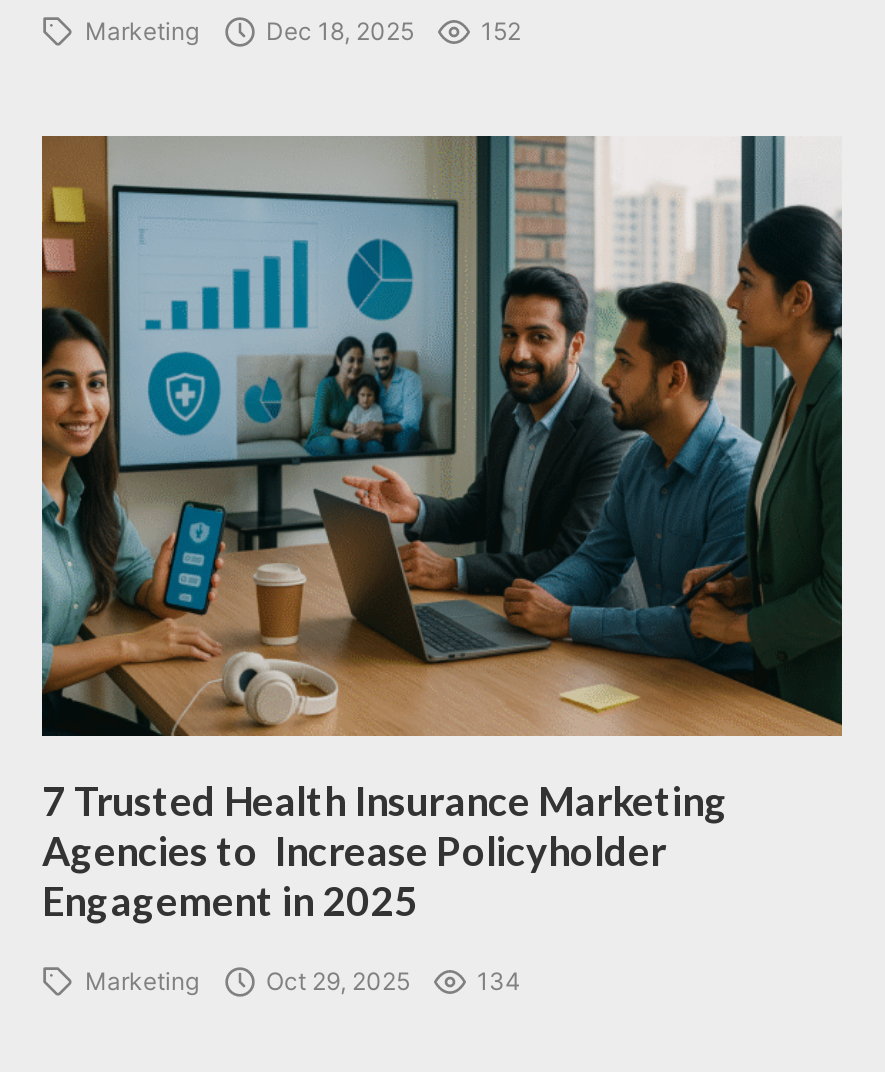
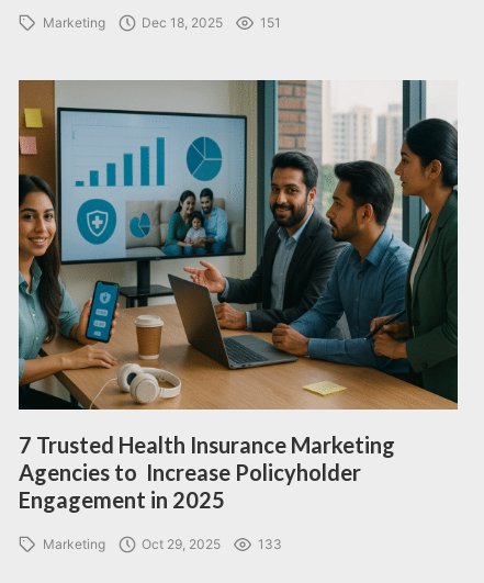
- 152
+ 151

- 134
+ 133
